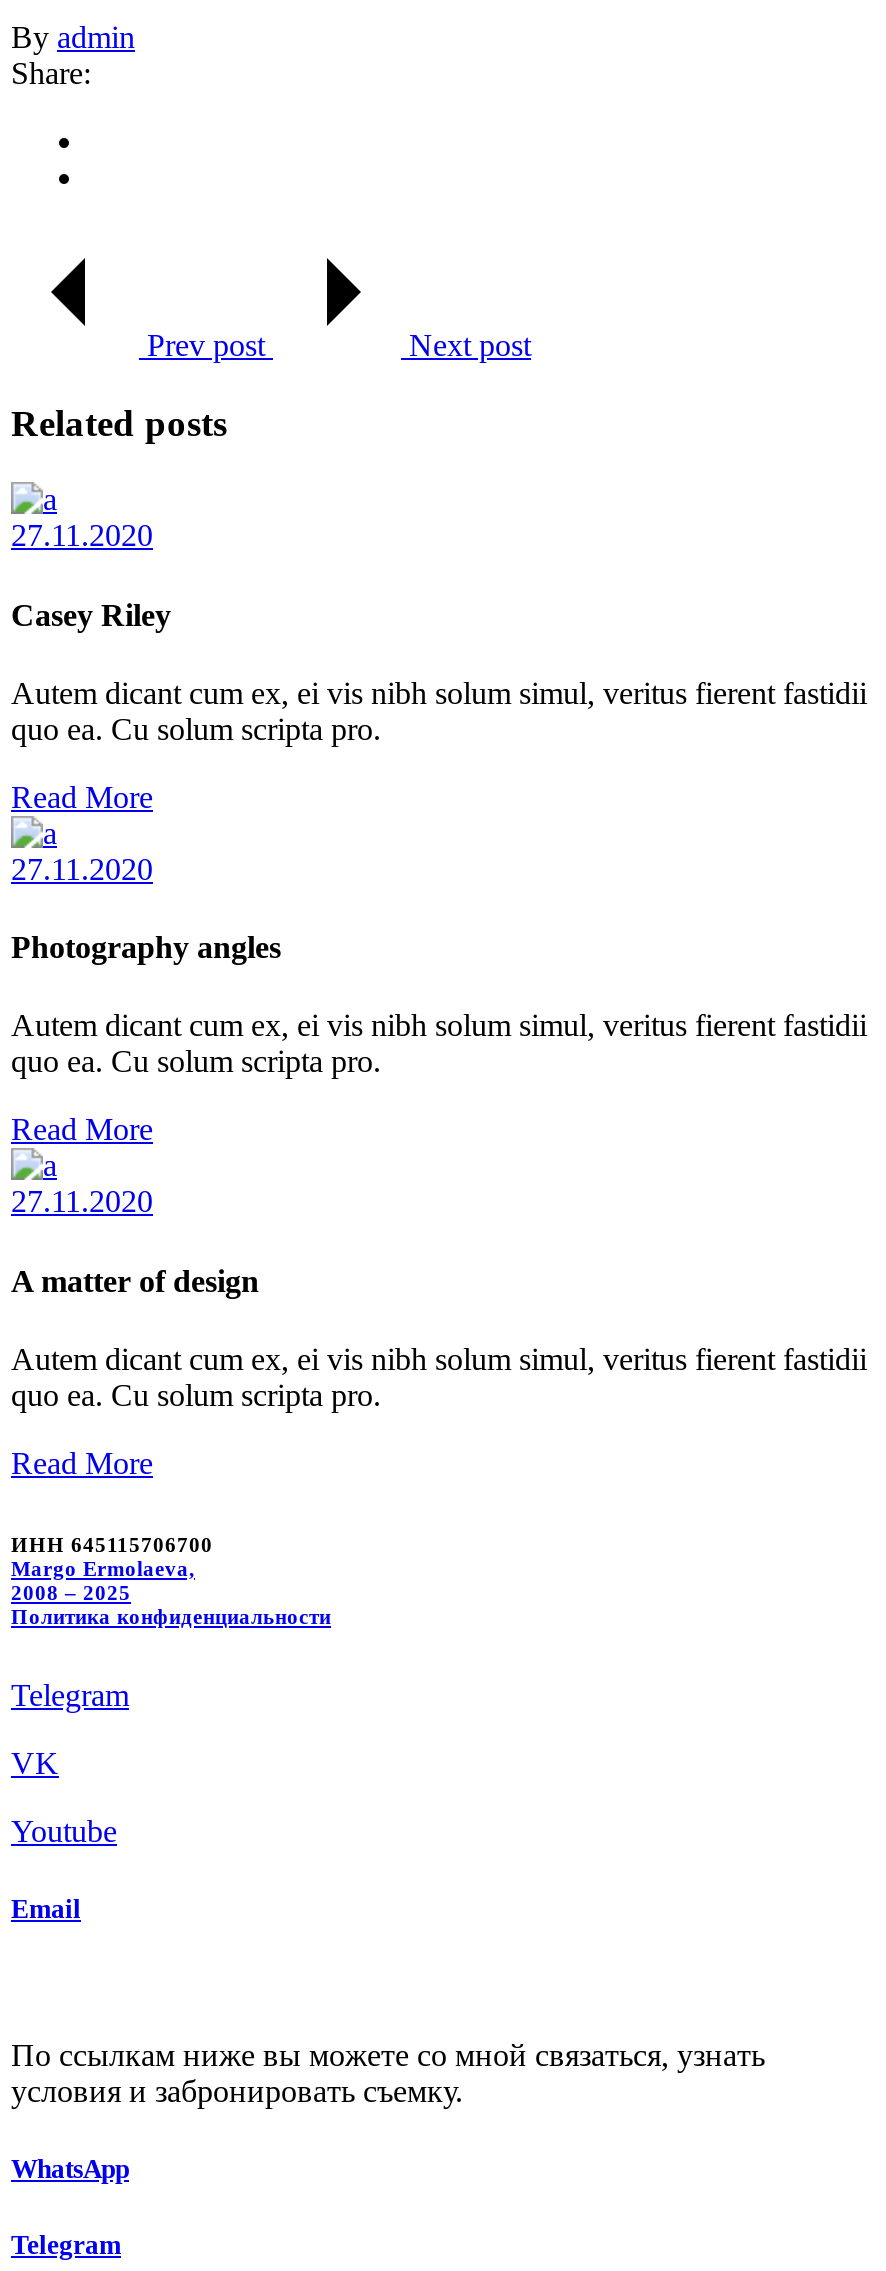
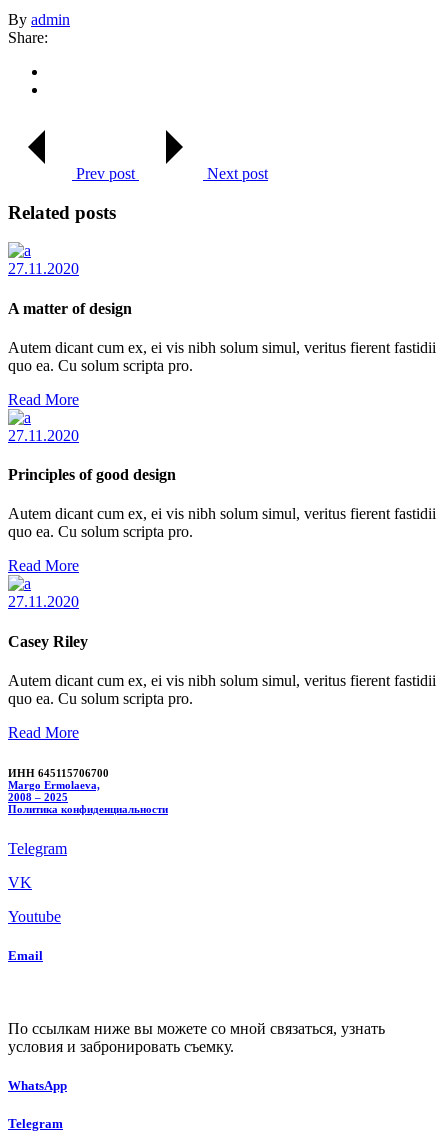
moved down: Casey Riley

- Photography angles
+ Principles of good design

moved up: A matter of design
